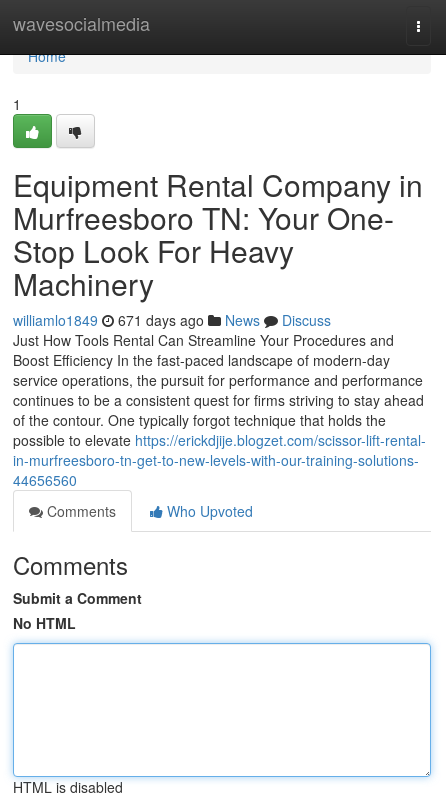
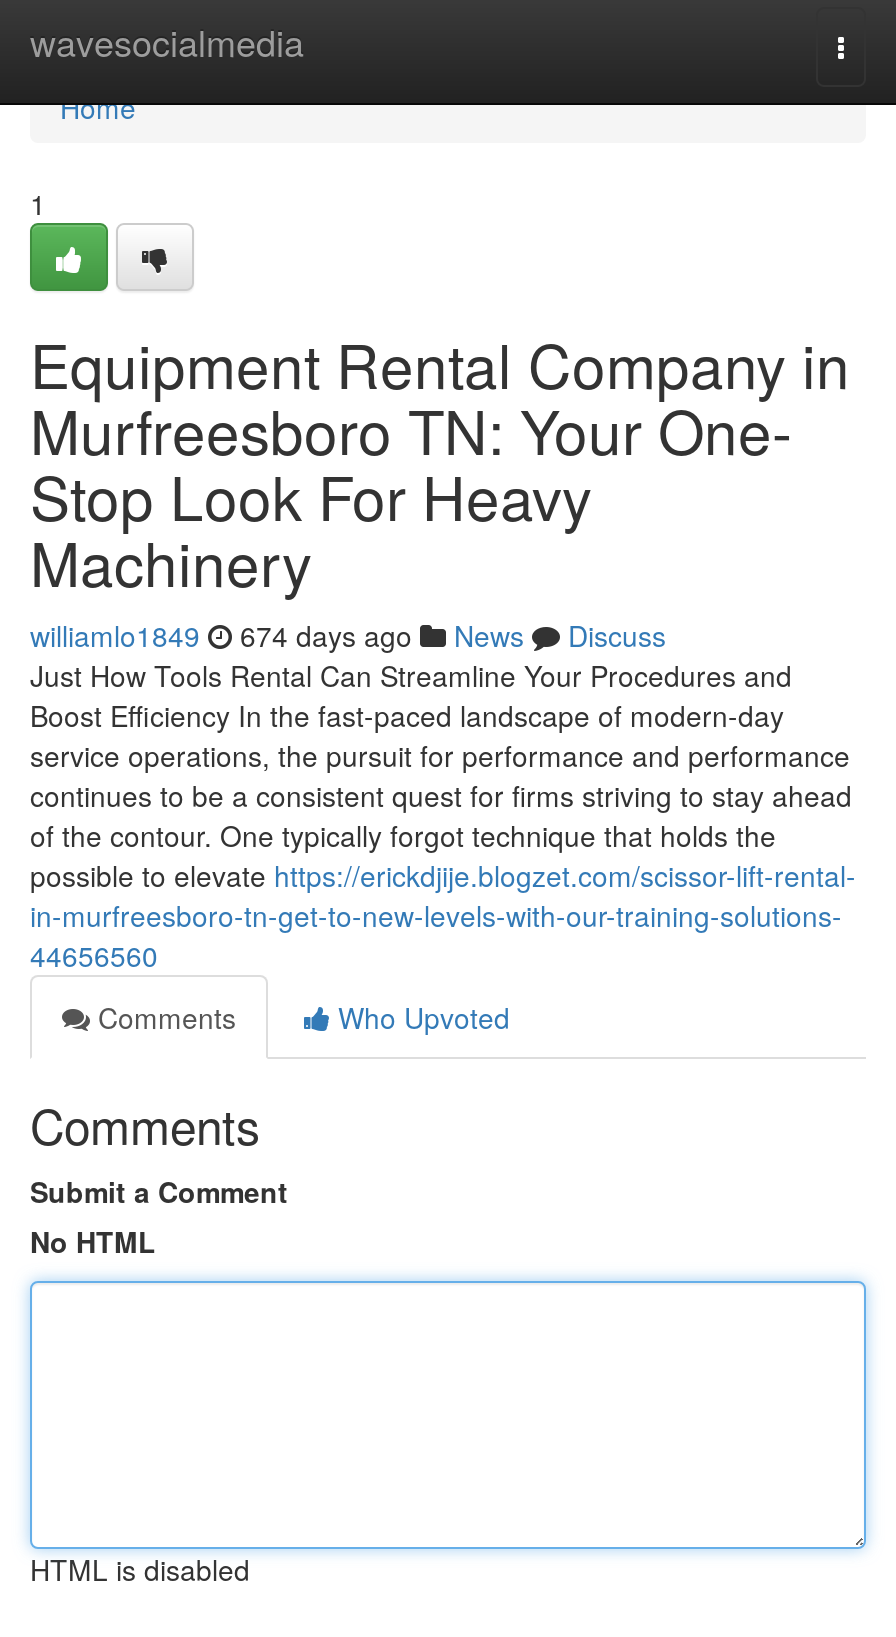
- williamlo1849 671 days ago News Discuss
+ williamlo1849 674 days ago News Discuss
